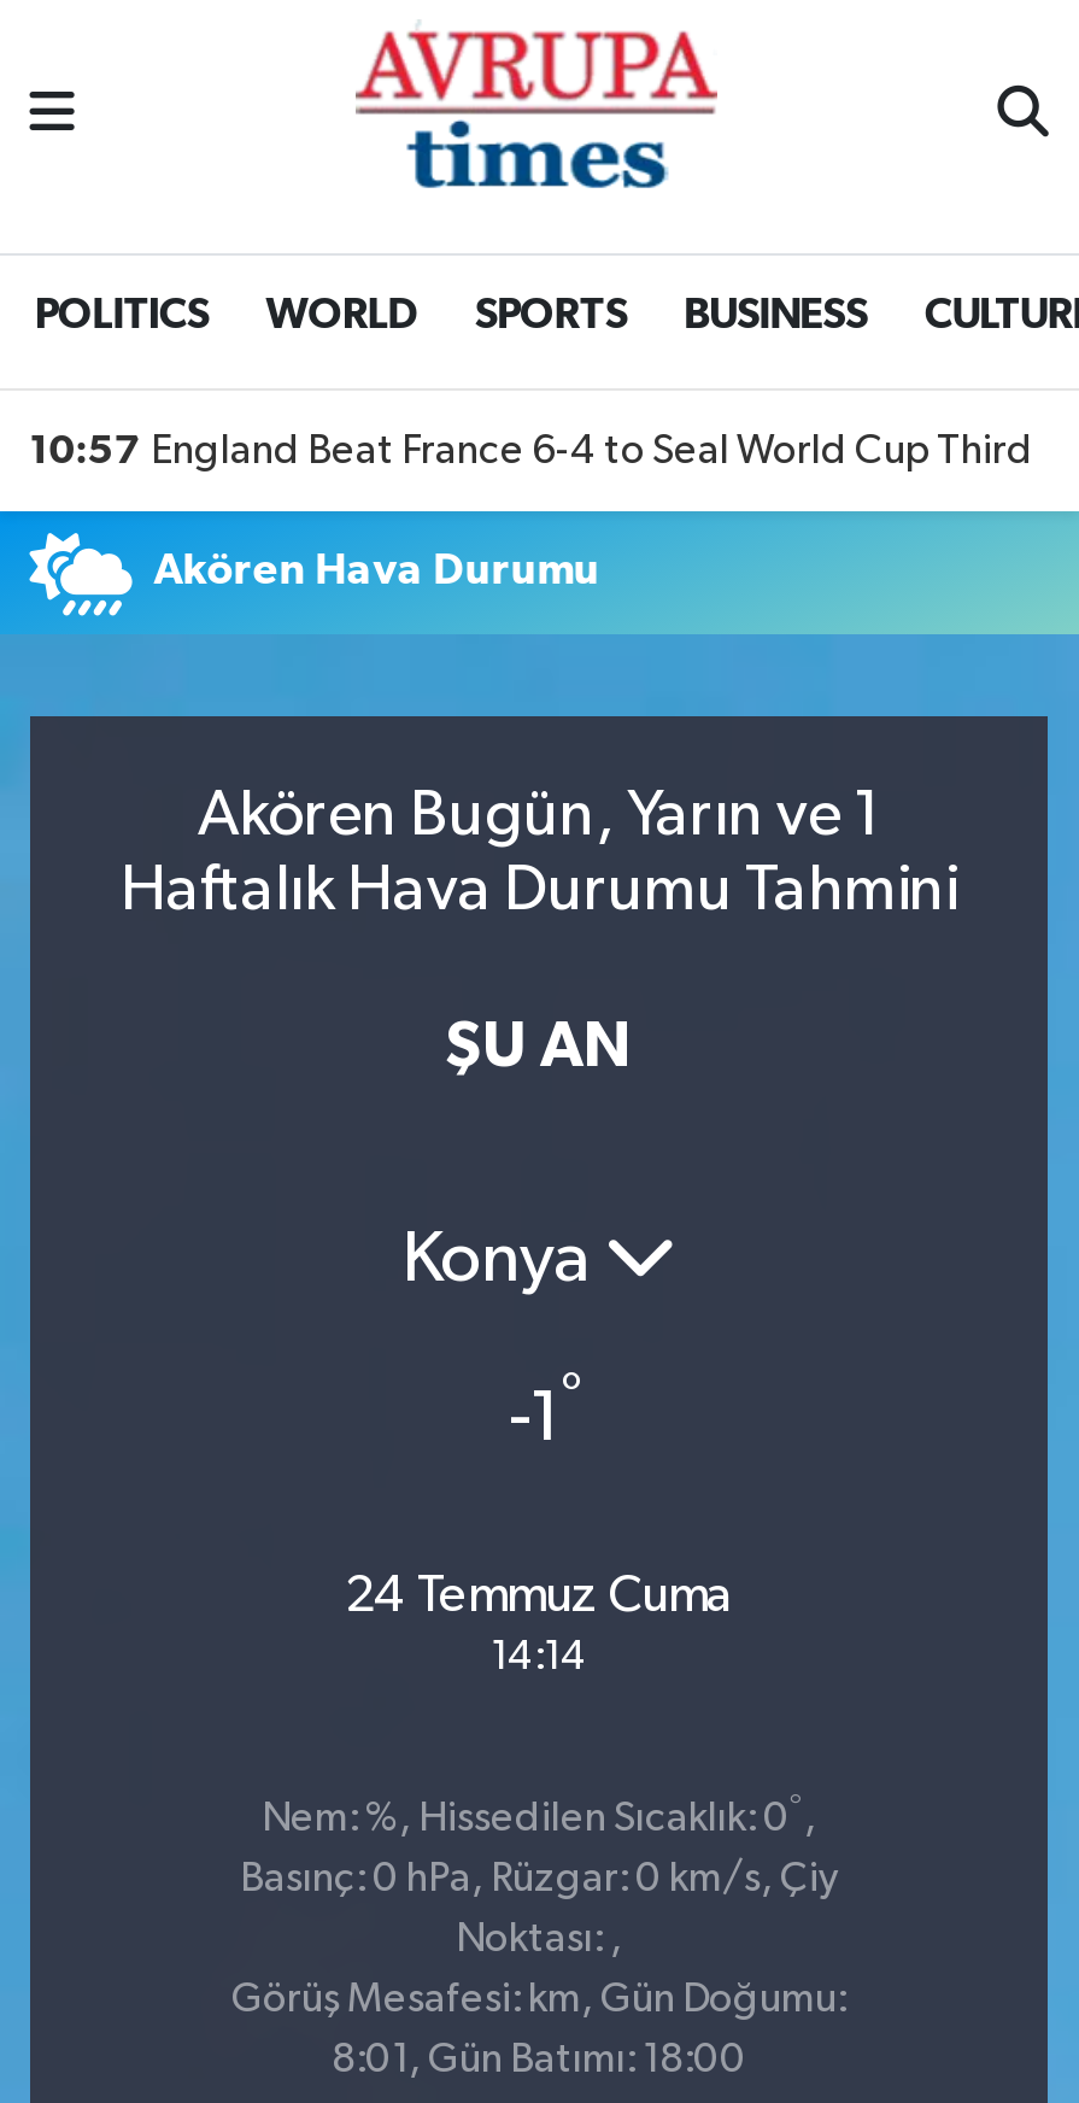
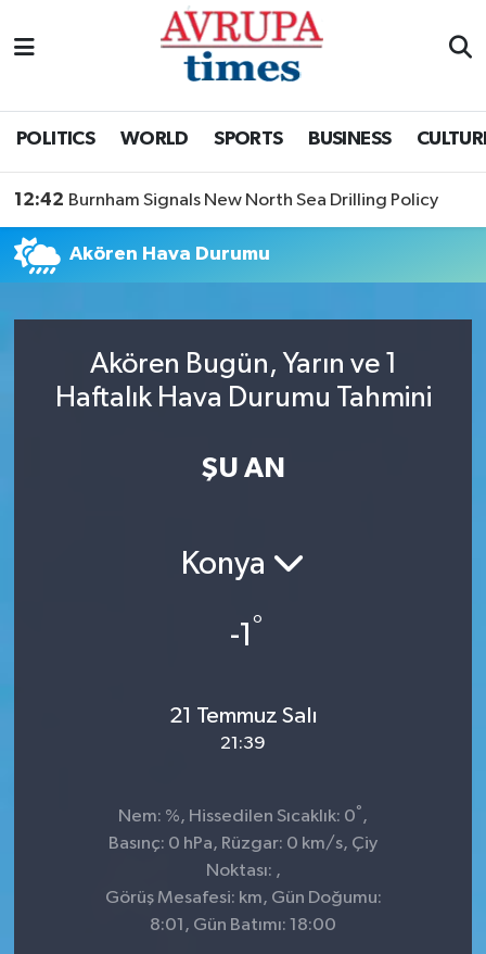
- 10:57 England Beat France 6-4 to Seal World Cup Third
+ 12:42 Burnham Signals New North Sea Drilling Policy

- 24 Temmuz Cuma
+ 21 Temmuz Salı

- 14:14
+ 21:39
